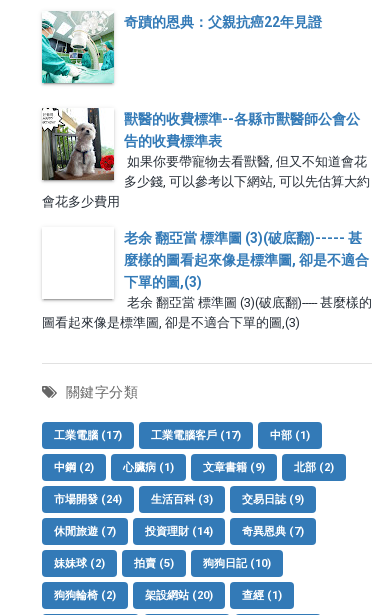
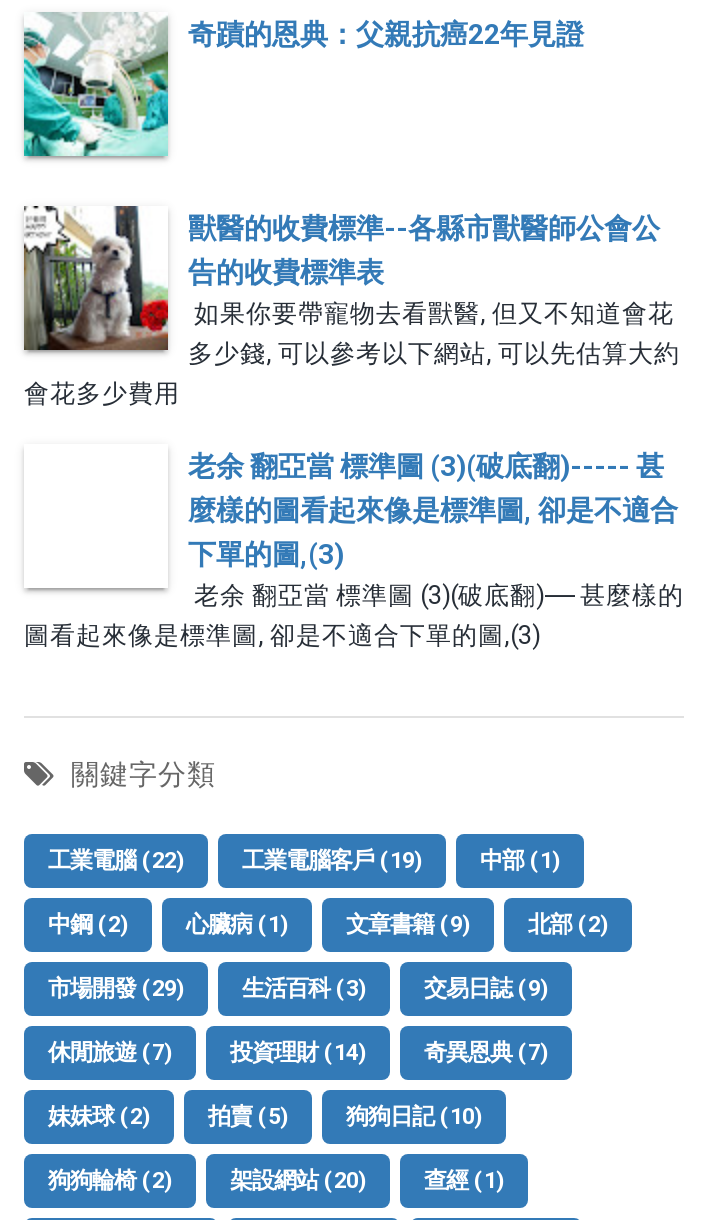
- 工業電腦(17)
+ 工業電腦(22)

- 工業電腦客戶(17)
+ 工業電腦客戶(19)

- 市場開發(24)
+ 市場開發(29)
